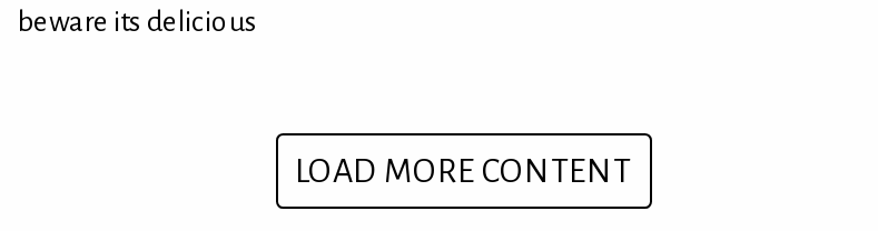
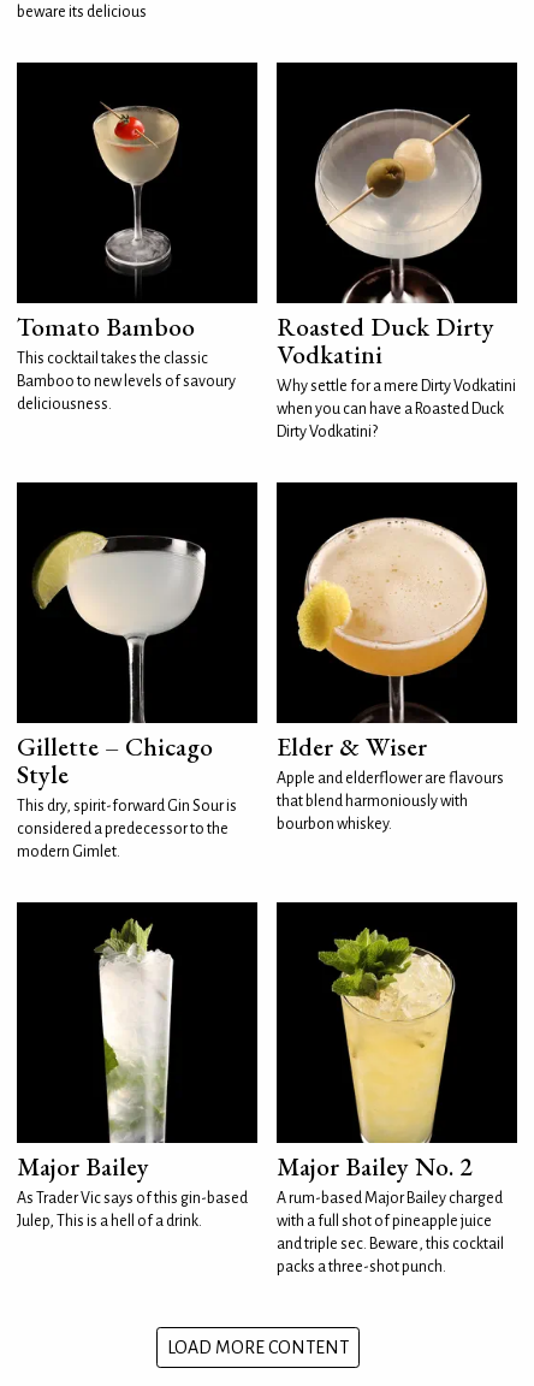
+ [image]
+ Tomato Bamboo
+ This cocktail takes the classic
+ Bamboo to new levels of savoury
+ deliciousness.

+ [image]
+ Gillette – Chicago
+ Style
+ This dry, spirit-forward Gin Sour is
+ considered a predecessor to the
+ modern Gimlet.

+ [image]
+ Major Bailey
+ As Trader Vic says of this gin-based
+ Julep, This is a hell of a drink.

+ [image]
+ Roasted Duck Dirty
+ Vodkatini
+ Why settle for a mere Dirty Vodkatini
+ when you can have a Roasted Duck
+ Dirty Vodkatini?

+ [image]
+ Elder & Wiser
+ Apple and elderflower are flavours
+ that blend harmoniously with
+ bourbon whiskey.

+ [image]
+ Major Bailey No. 2
+ A rum-based Major Bailey charged
+ with a full shot of pineapple juice
+ and triple sec. Beware, this cocktail
+ packs a three-shot punch.
